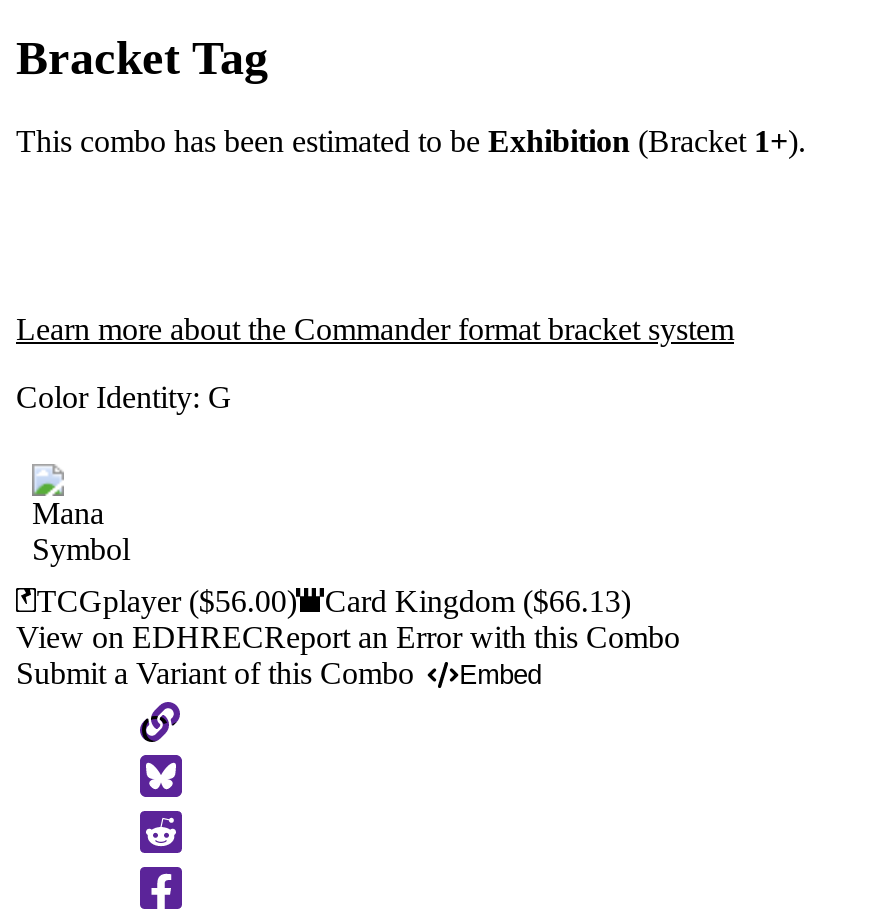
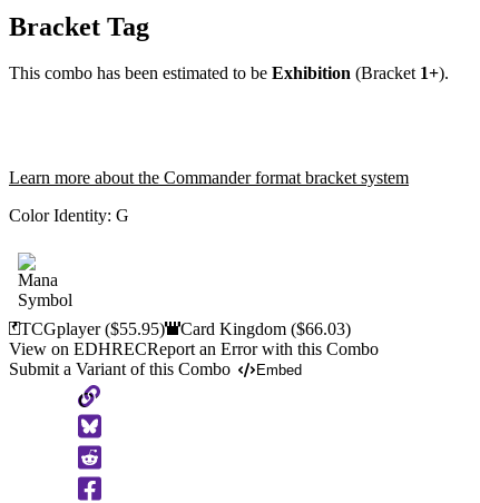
- TCGplayer ($56.00)
+ TCGplayer ($55.95)

- Card Kingdom ($66.13)
+ Card Kingdom ($66.03)
